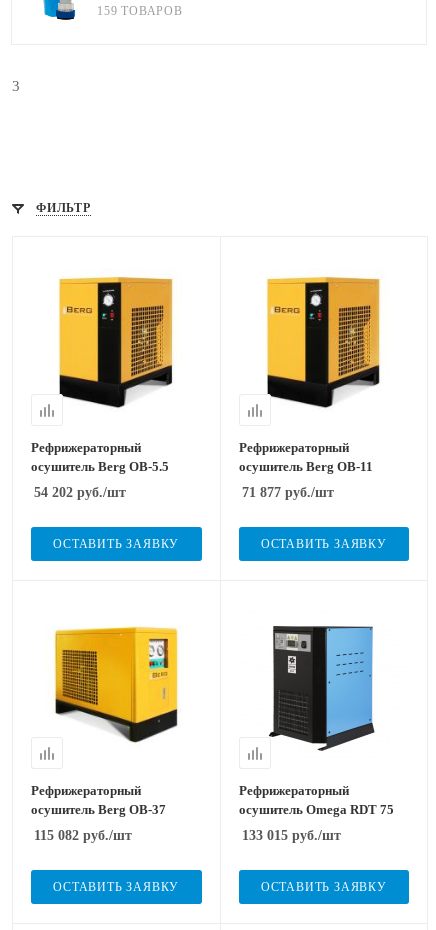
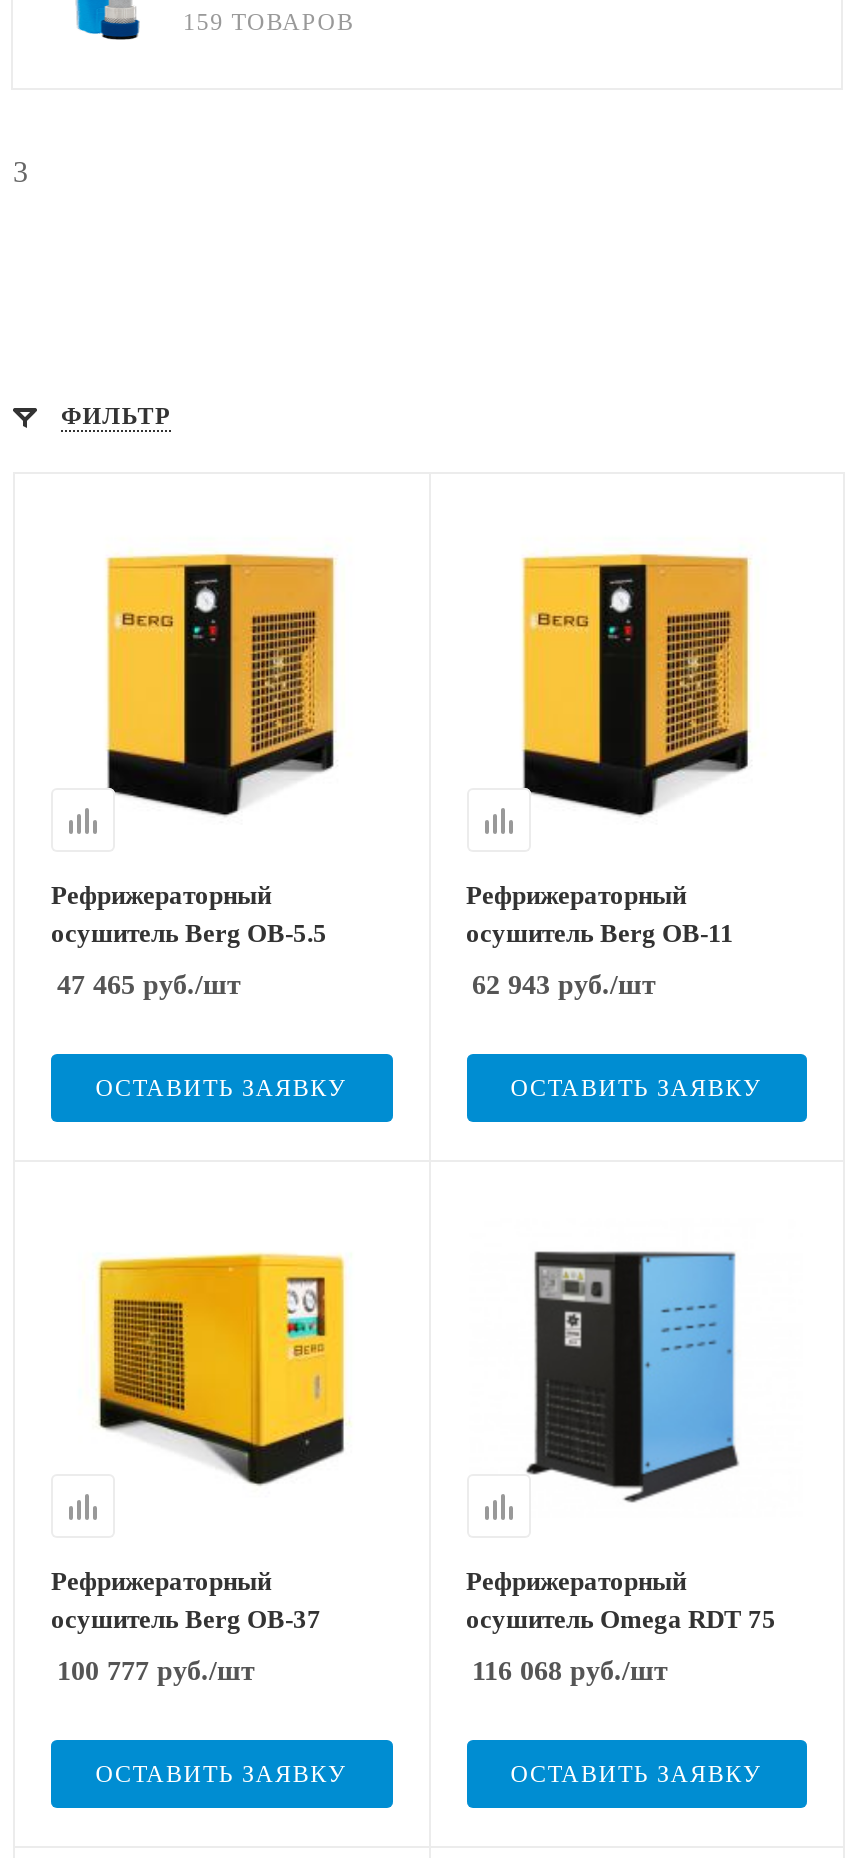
- 54 202 руб./шт
+ 47 465 руб./шт

- 71 877 руб./шт
+ 62 943 руб./шт

- 115 082 руб./шт
+ 100 777 руб./шт

- 133 015 руб./шт
+ 116 068 руб./шт
